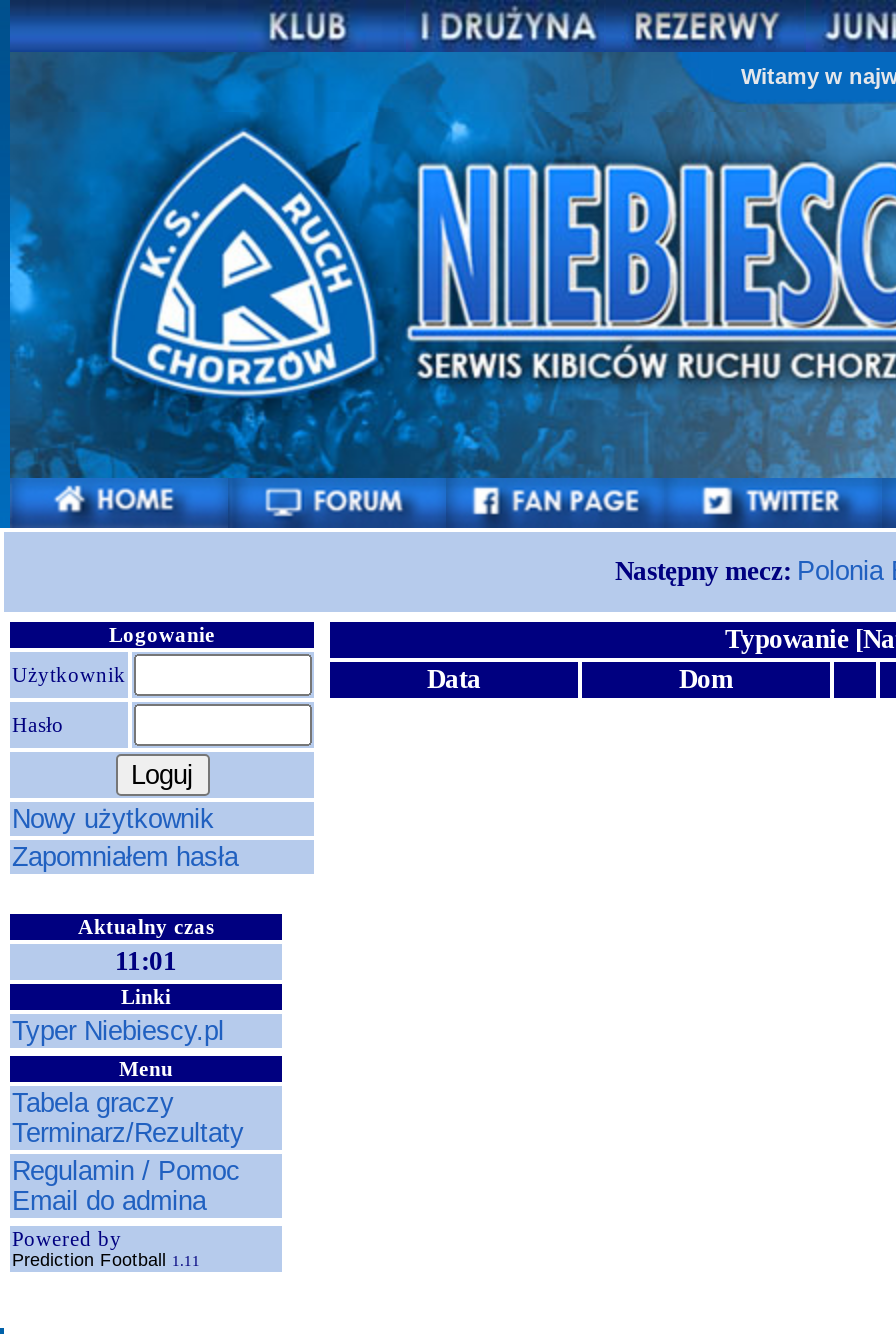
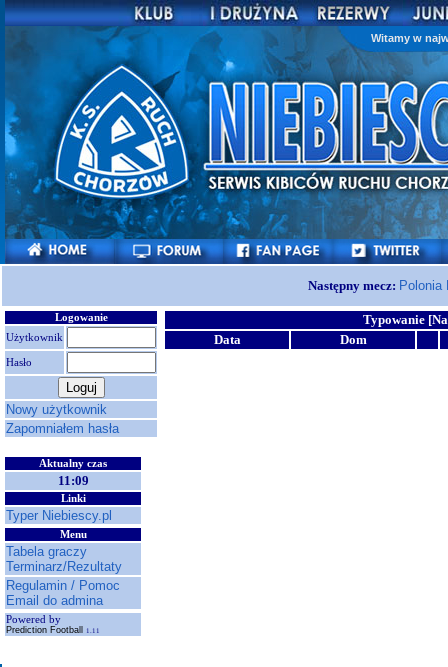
- 11:01
+ 11:09
